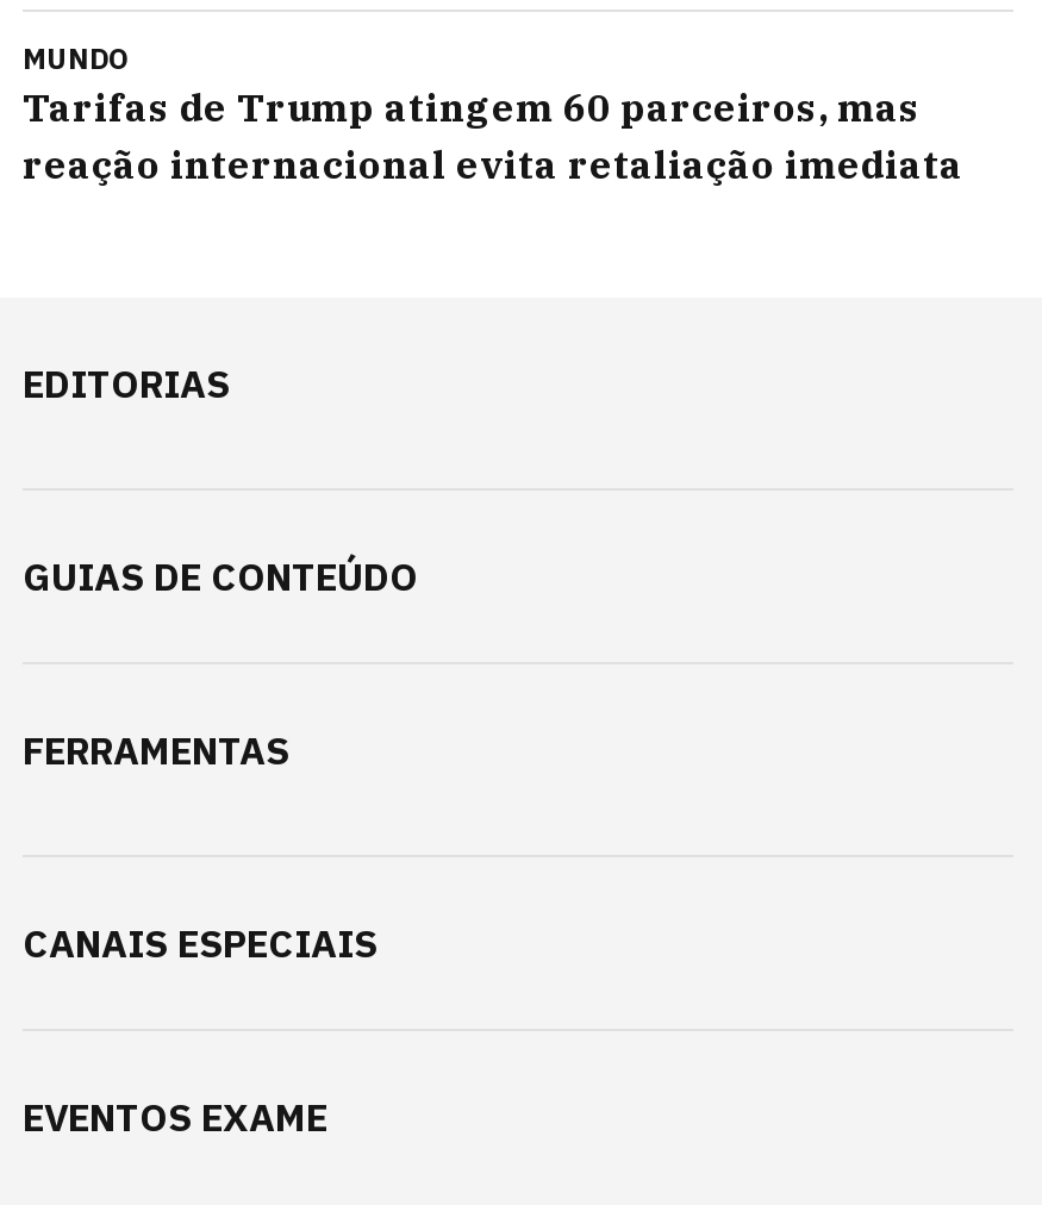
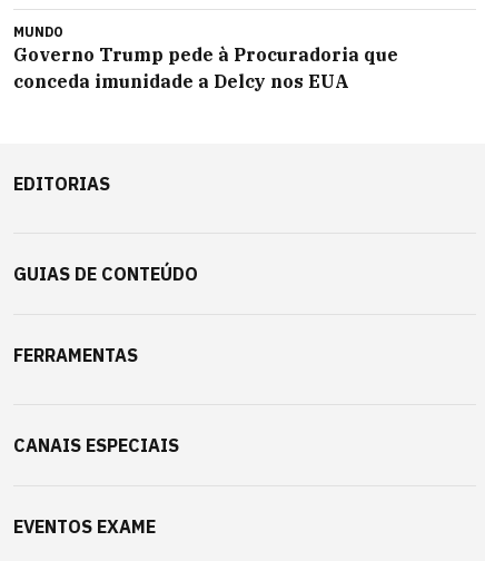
- Tarifas de Trump atingem 60 parceiros, mas
- reação internacional evita retaliação imediata
+ Governo Trump pede à Procuradoria que
+ conceda imunidade a Delcy nos EUA
